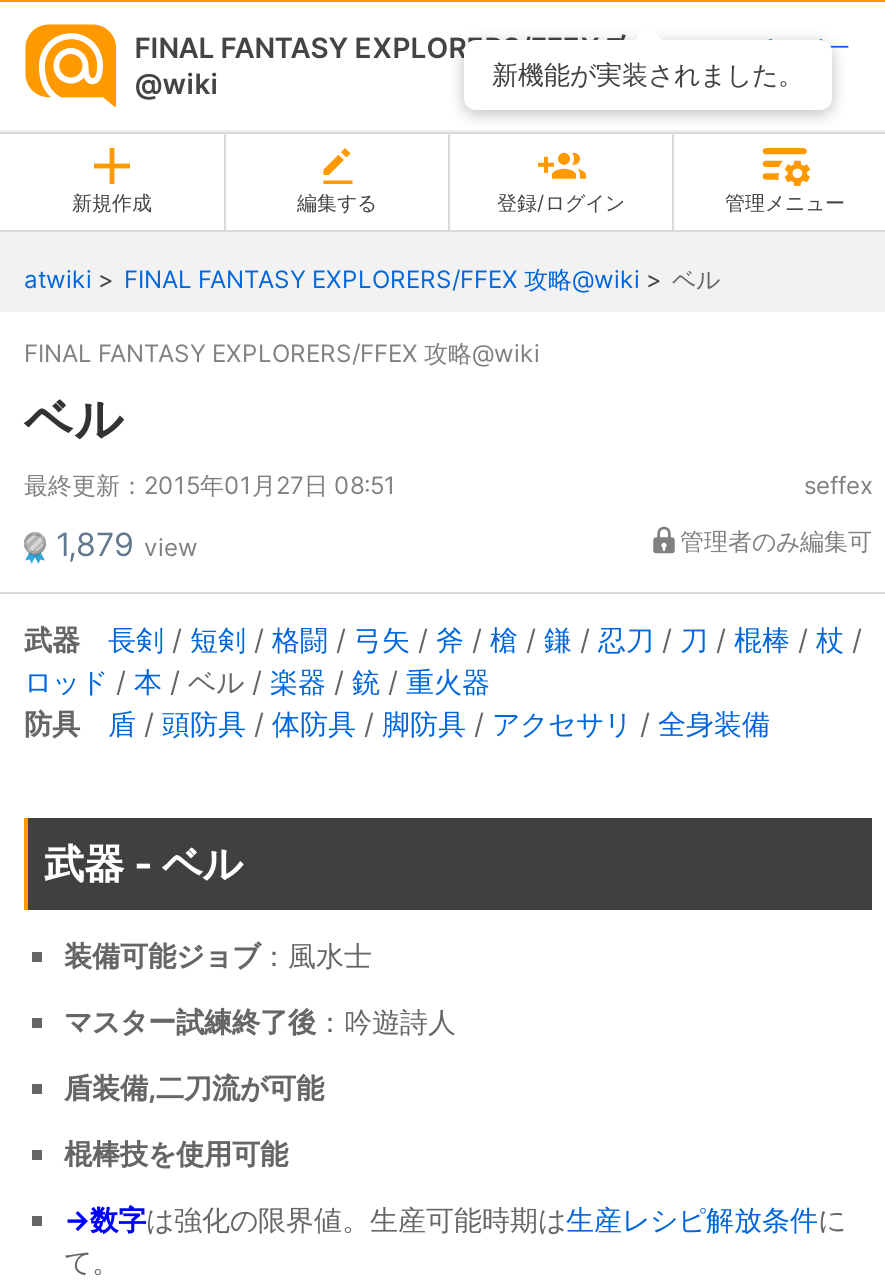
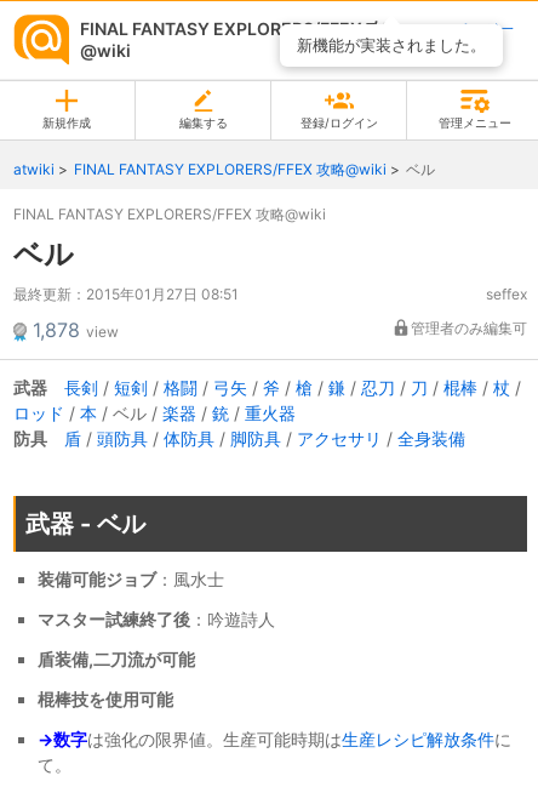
- 1,879 view
+ 1,878 view
